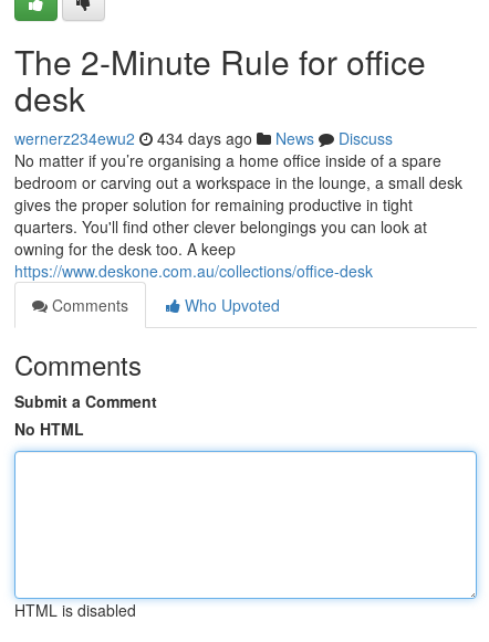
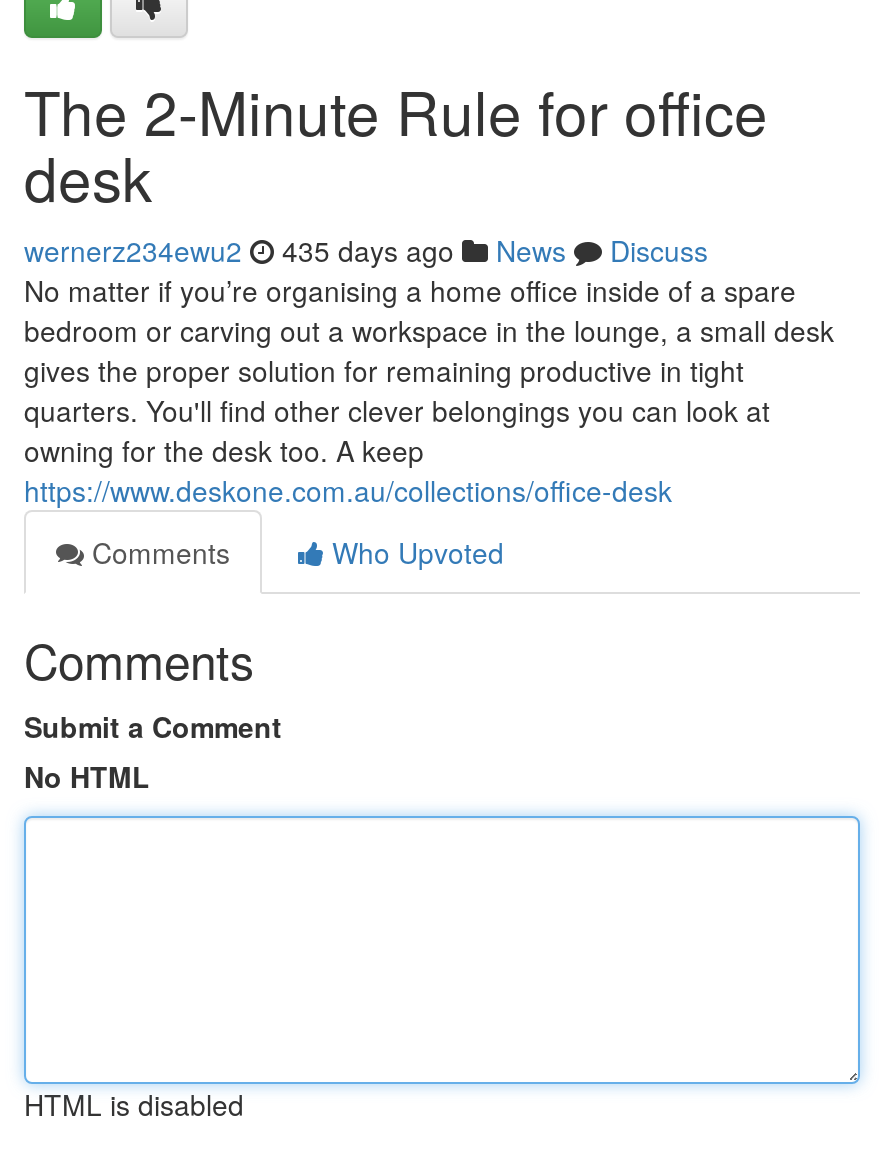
- wernerz234ewu2 434 days ago News Discuss
+ wernerz234ewu2 435 days ago News Discuss
